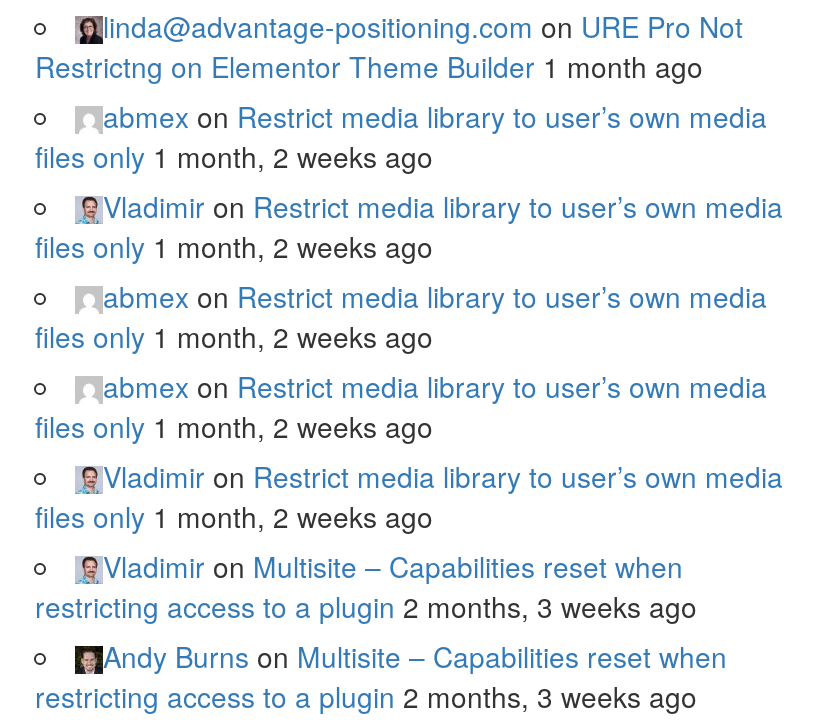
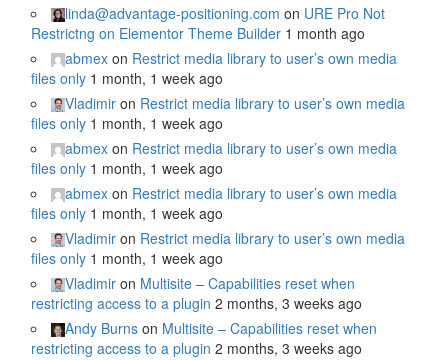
- files only 1 month, 2 weeks ago
+ files only 1 month, 1 week ago

- files only 1 month, 2 weeks ago
+ files only 1 month, 1 week ago

- files only 1 month, 2 weeks ago
+ files only 1 month, 1 week ago

- files only 1 month, 2 weeks ago
+ files only 1 month, 1 week ago

- files only 1 month, 2 weeks ago
+ files only 1 month, 1 week ago
